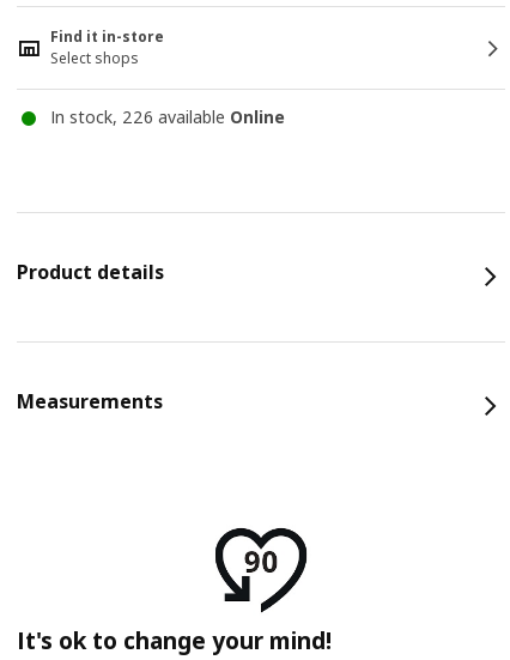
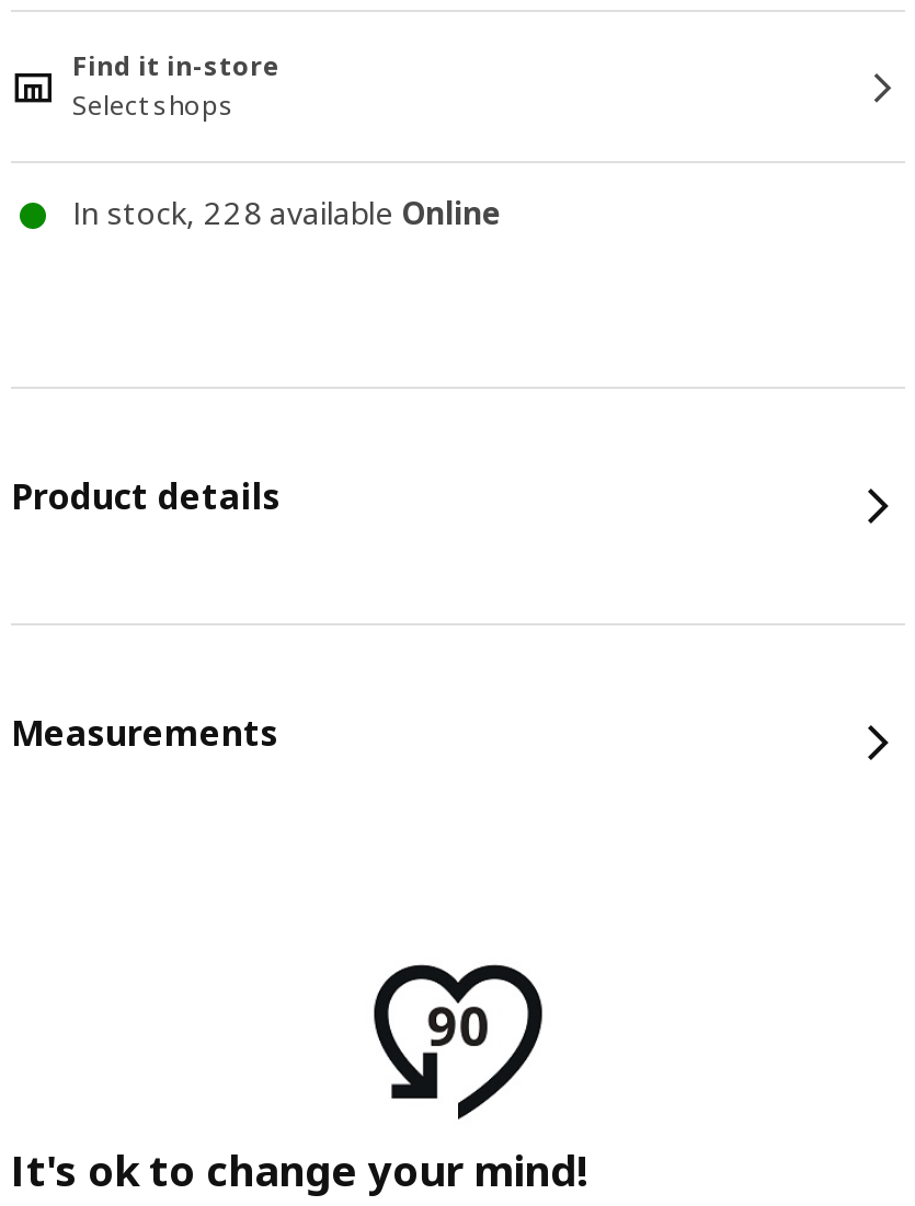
- In stock, 226 available Online
+ In stock, 228 available Online
